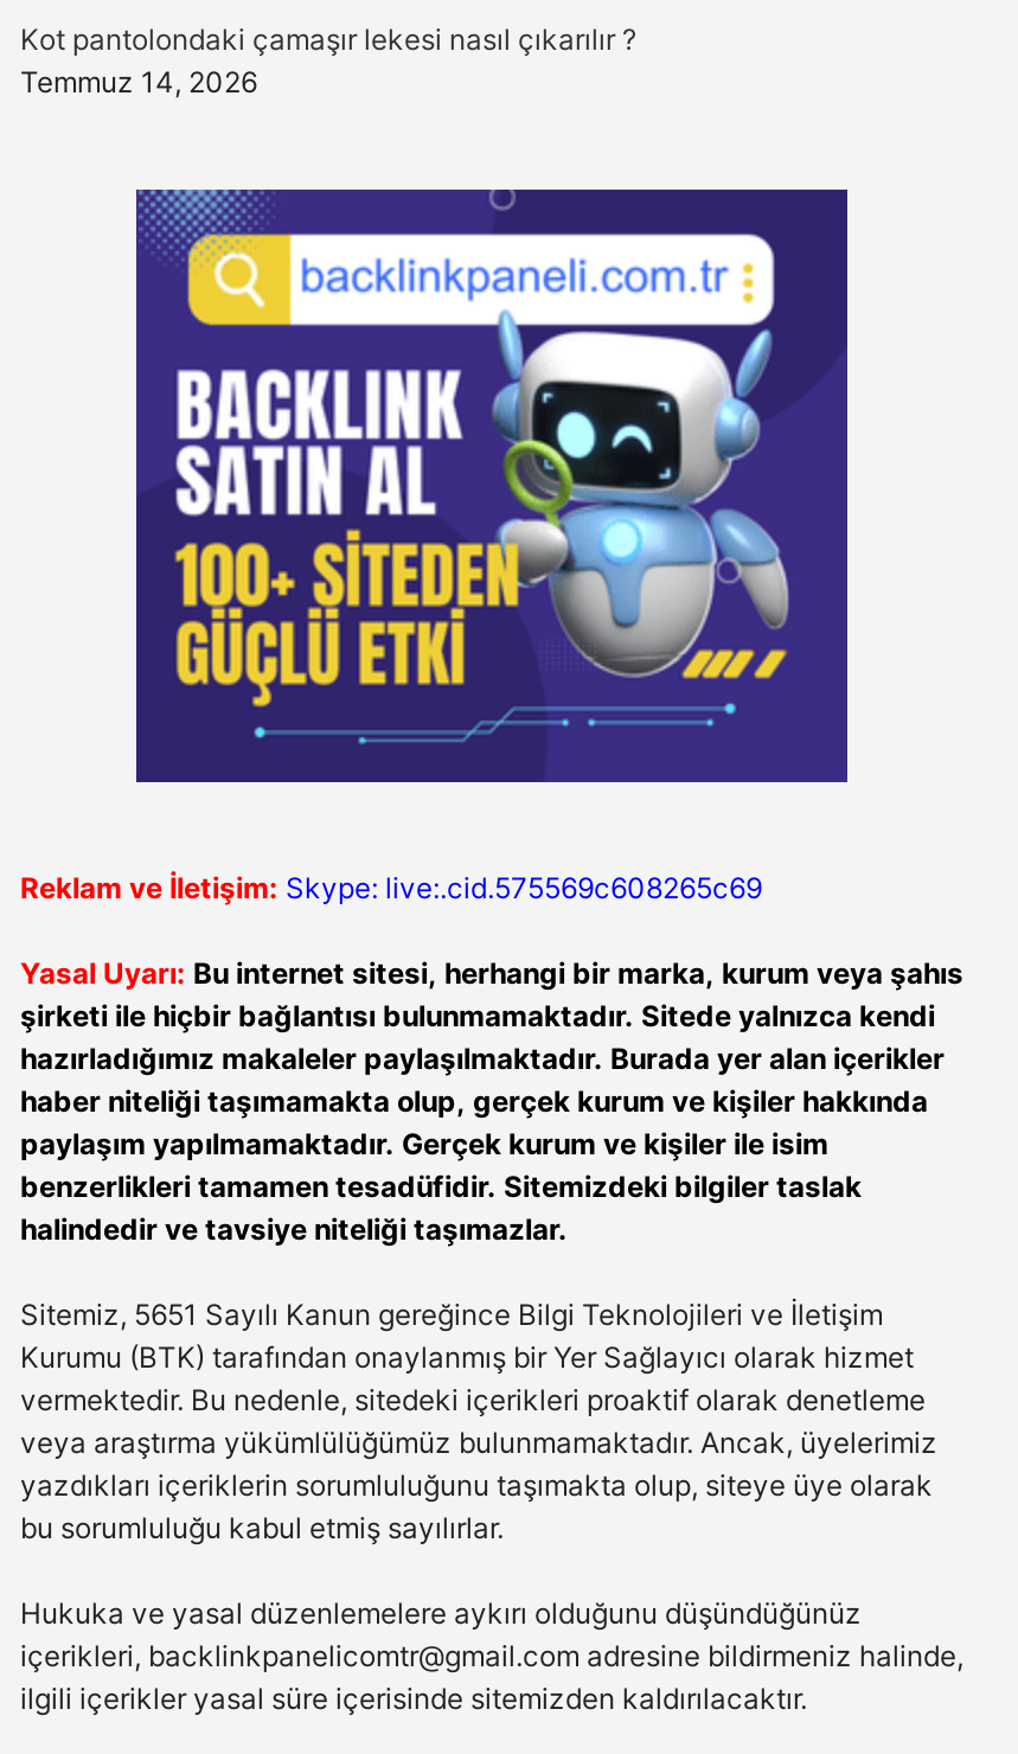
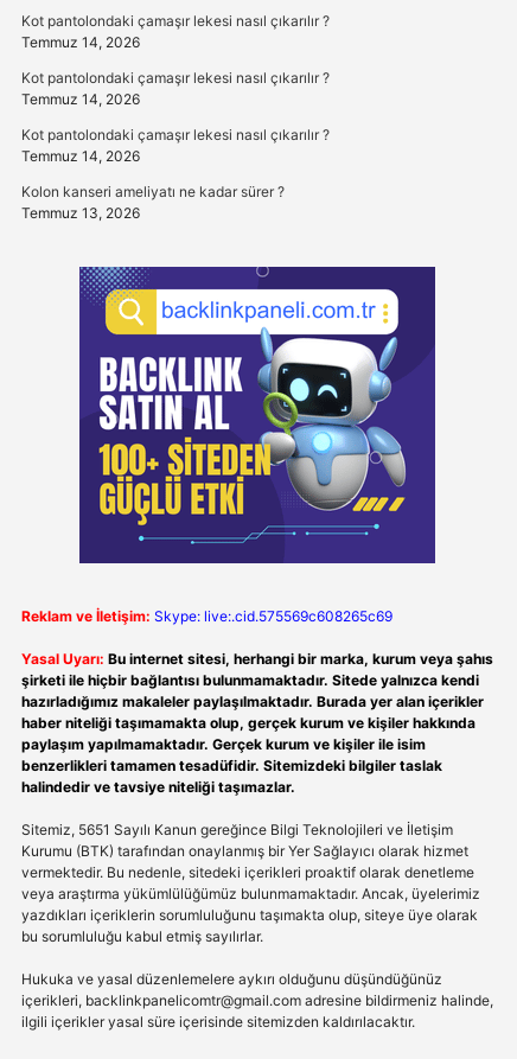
+ Kot pantolondaki çamaşır lekesi nasıl çıkarılır ?
+ Temmuz 14, 2026
+ Kot pantolondaki çamaşır lekesi nasıl çıkarılır ?
+ Temmuz 14, 2026
+ Kolon kanseri ameliyatı ne kadar sürer ?
+ Temmuz 13, 2026
